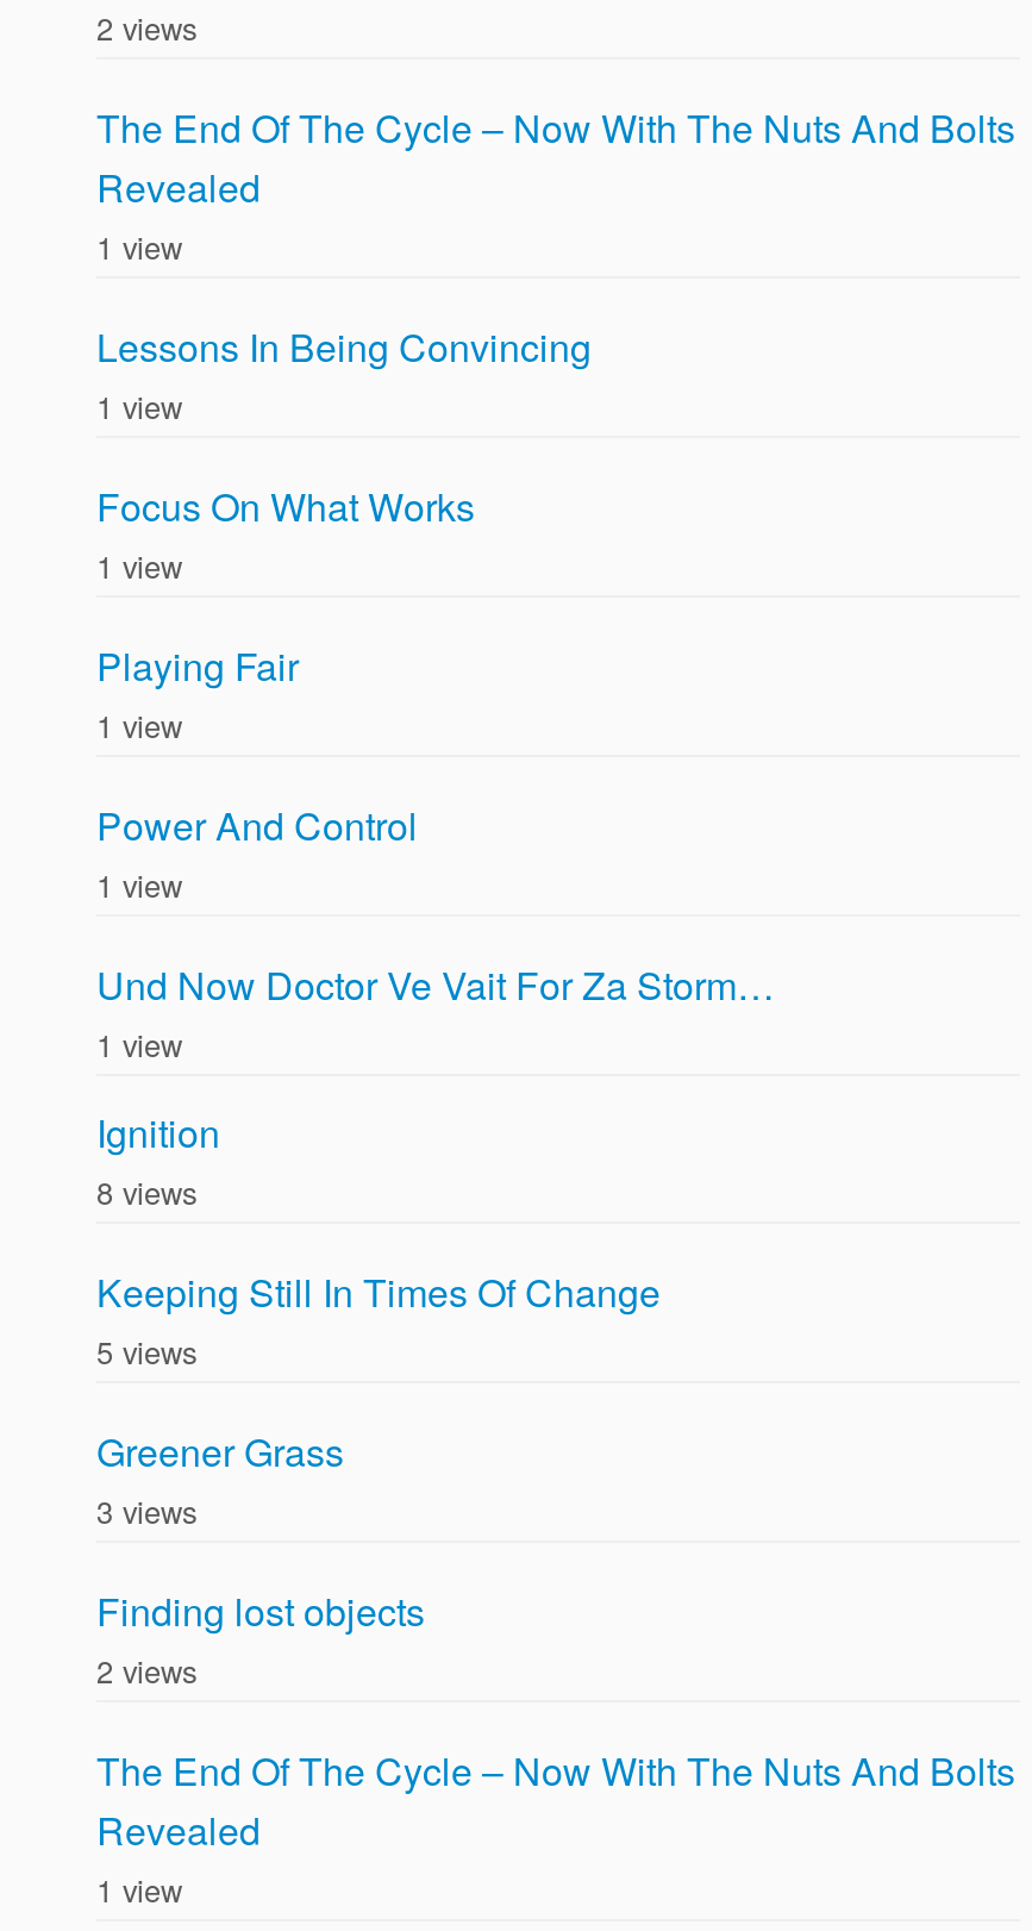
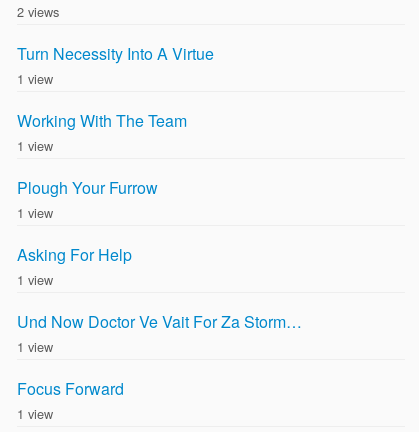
- The End Of The Cycle – Now With The Nuts And Bolts
- Revealed
+ Turn Necessity Into A Virtue

- Lessons In Being Convincing
+ Working With The Team

- Focus On What Works
+ Plough Your Furrow

- Playing Fair
- 1 view
- Power And Control
+ Asking For Help

- Ignition
- 8 views
- Keeping Still In Times Of Change
- 5 views
- Greener Grass
- 3 views
- Finding lost objects
- 2 views
- The End Of The Cycle – Now With The Nuts And Bolts
- Revealed
+ Focus Forward
